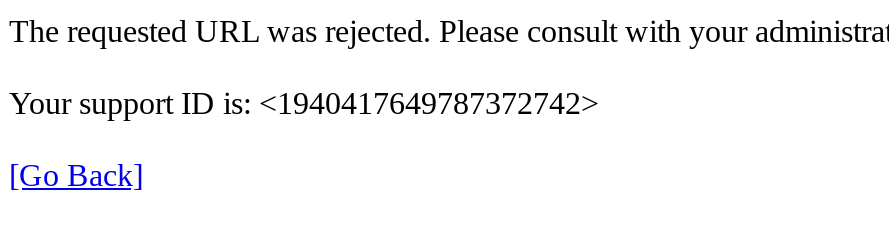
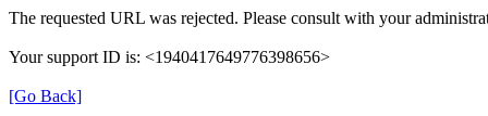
- Your support ID is: <1940417649787372742>
+ Your support ID is: <1940417649776398656>
